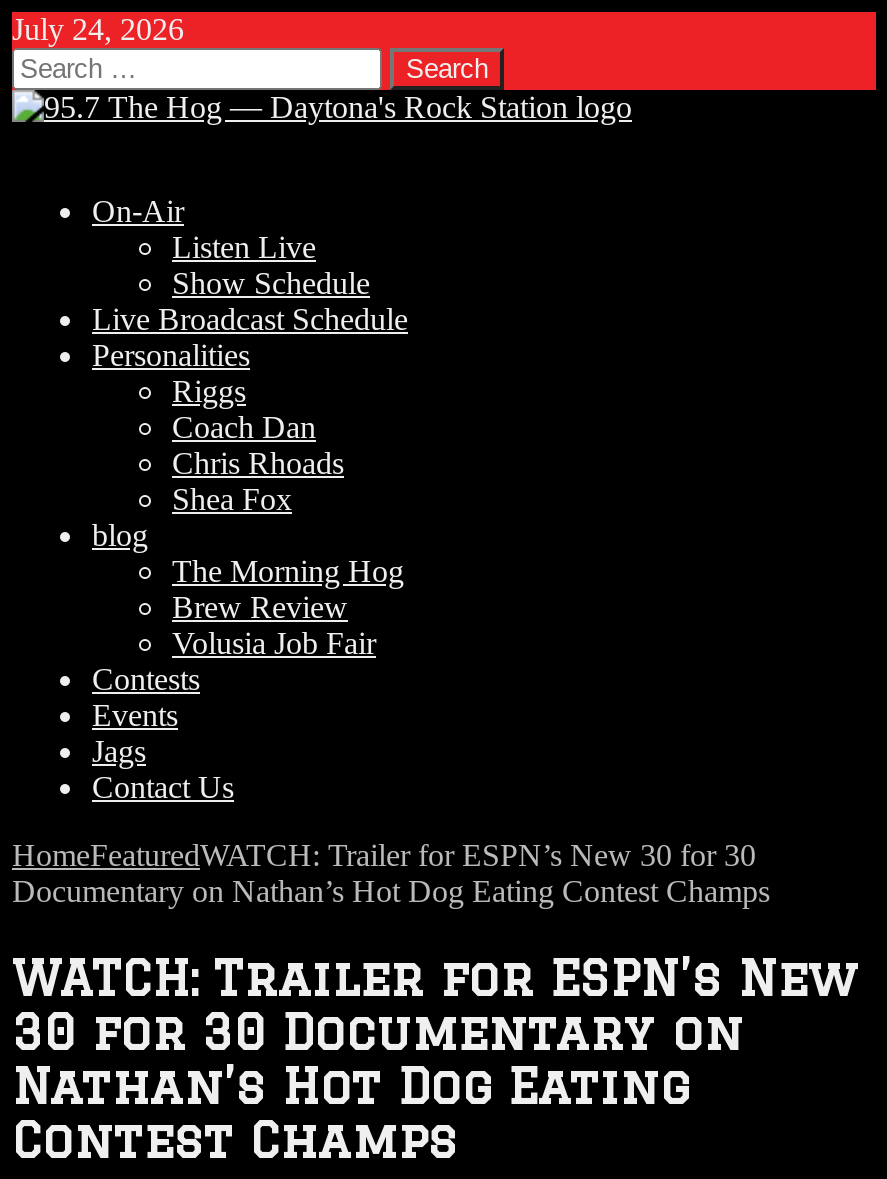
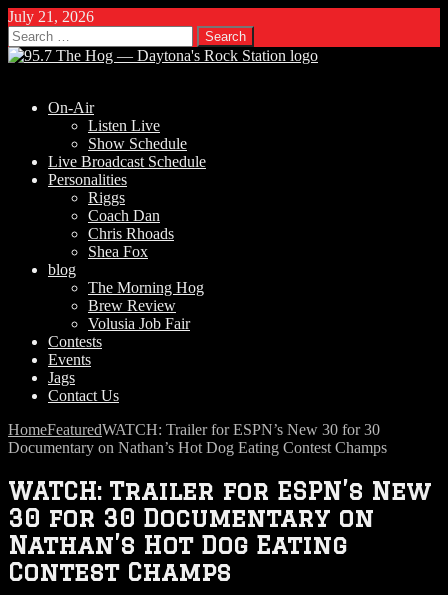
- July 24, 2026
+ July 21, 2026
